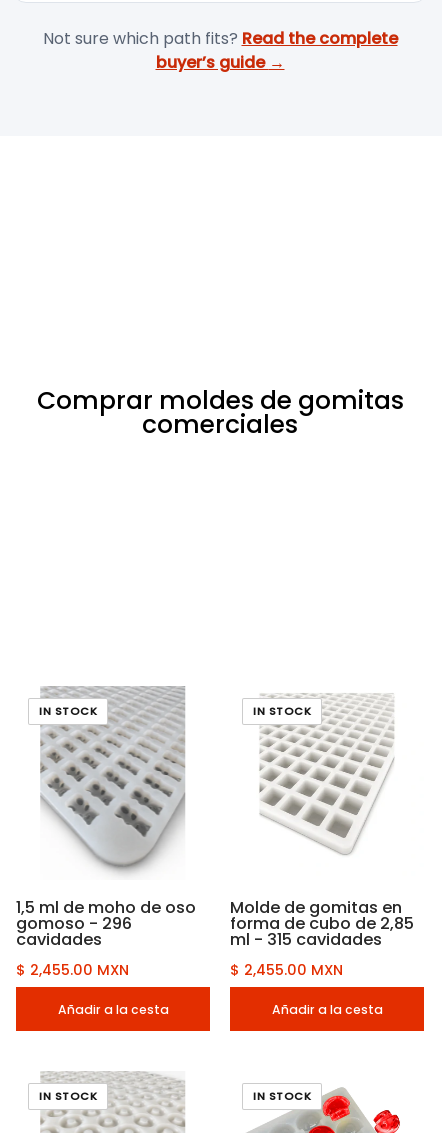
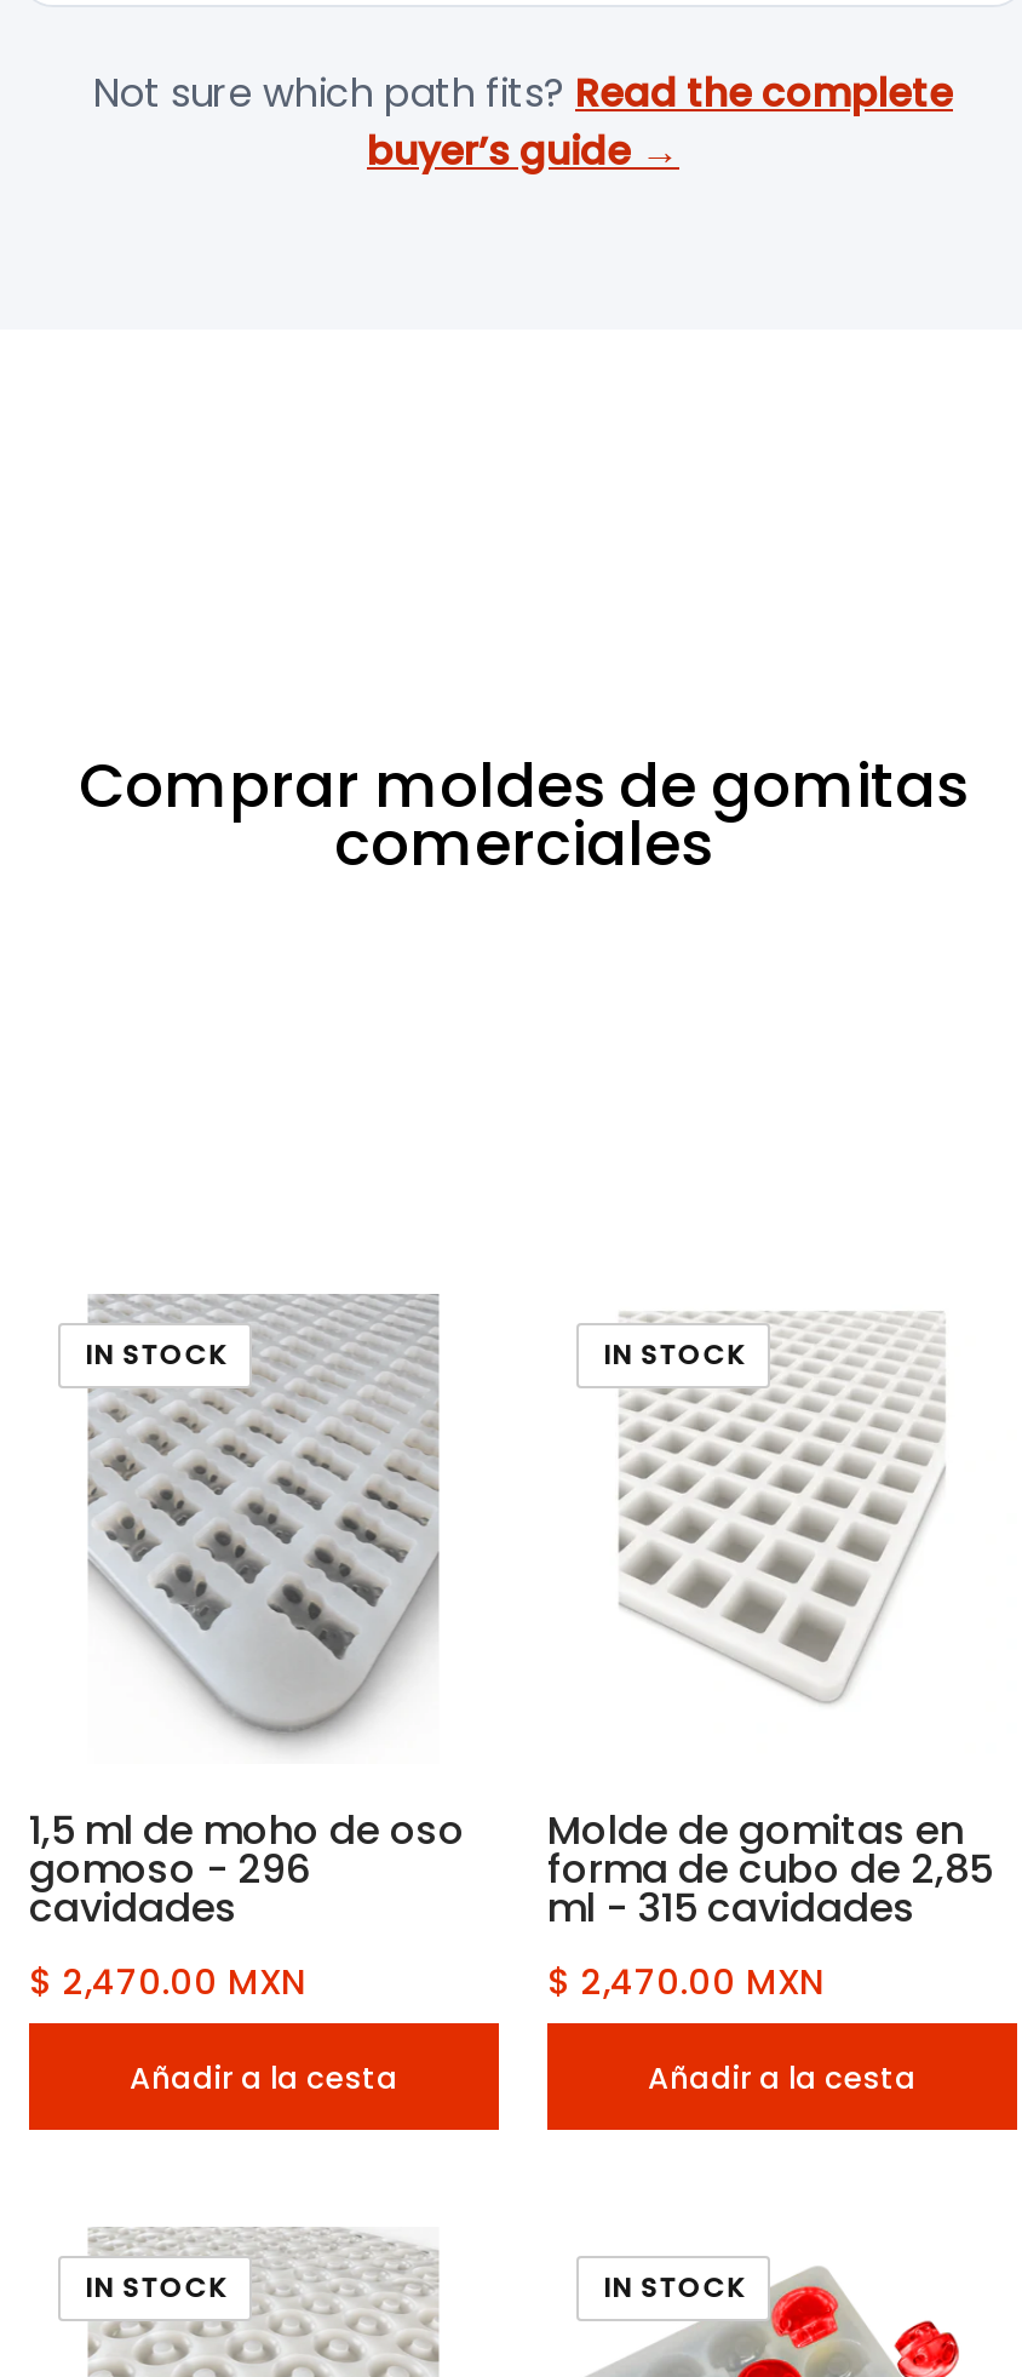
- $ 2,455.00 MXN
+ $ 2,470.00 MXN

- $ 2,455.00 MXN
+ $ 2,470.00 MXN
